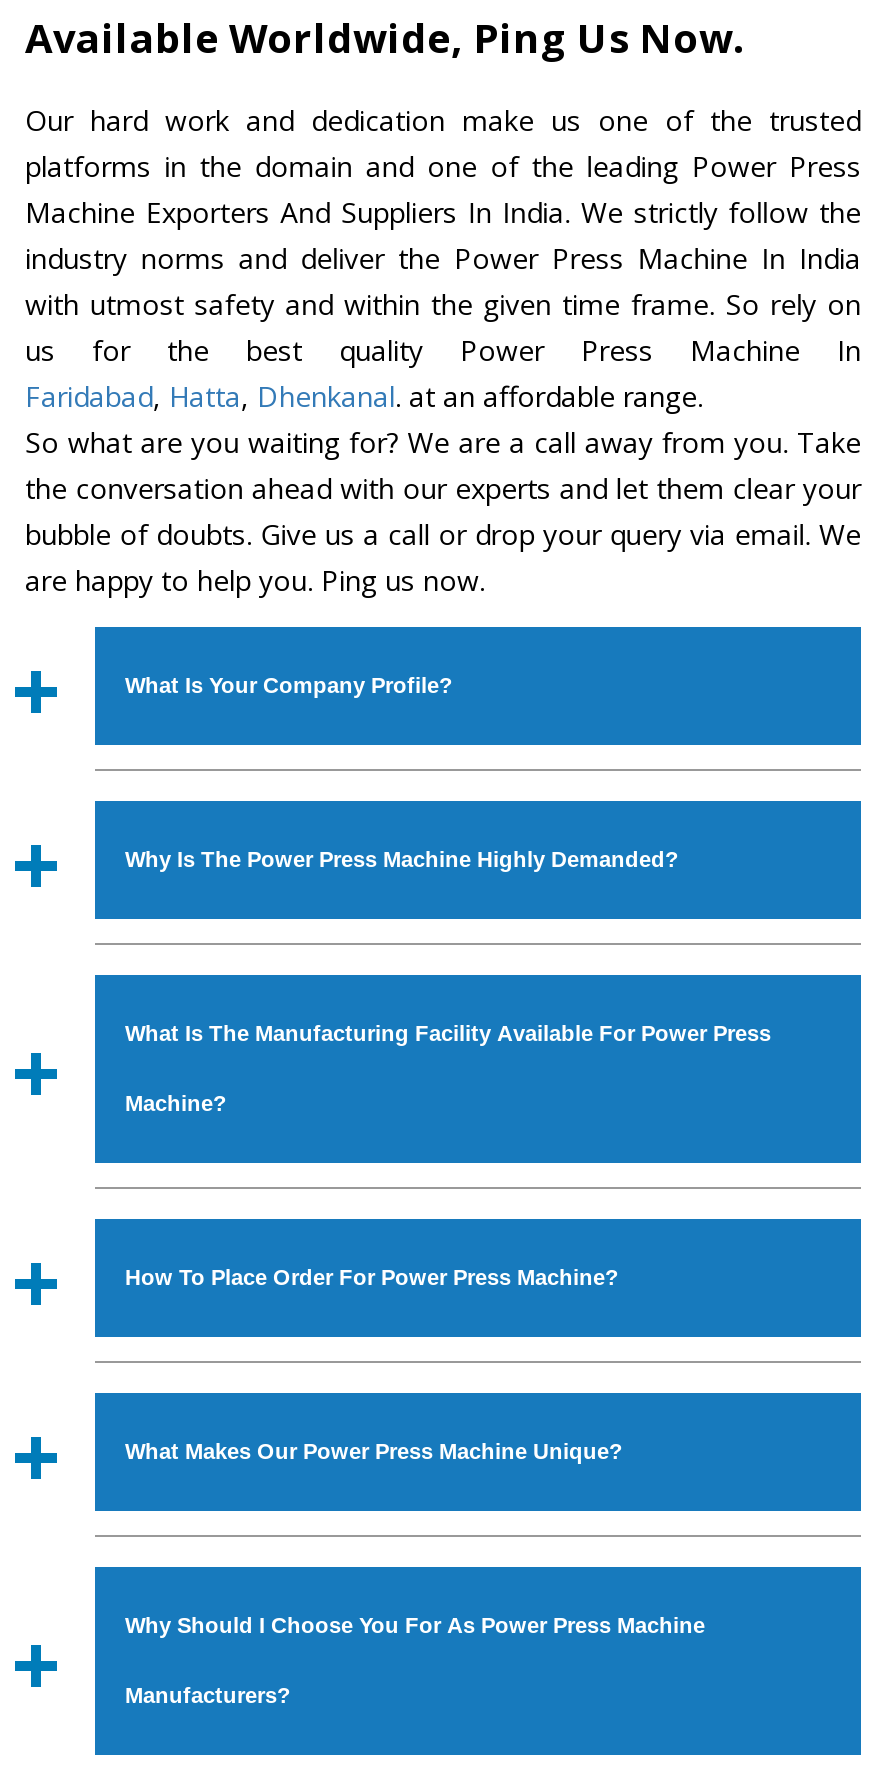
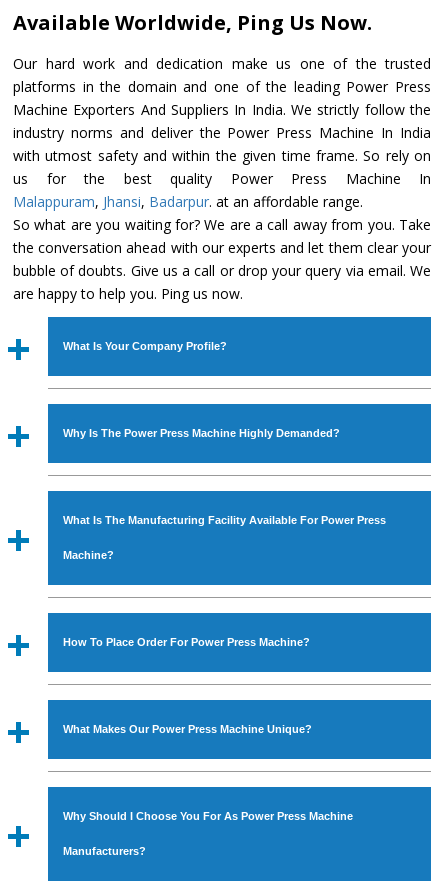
- Faridabad, Hatta, Dhenkanal. at an affordable range.
+ Malappuram, Jhansi, Badarpur. at an affordable range.
